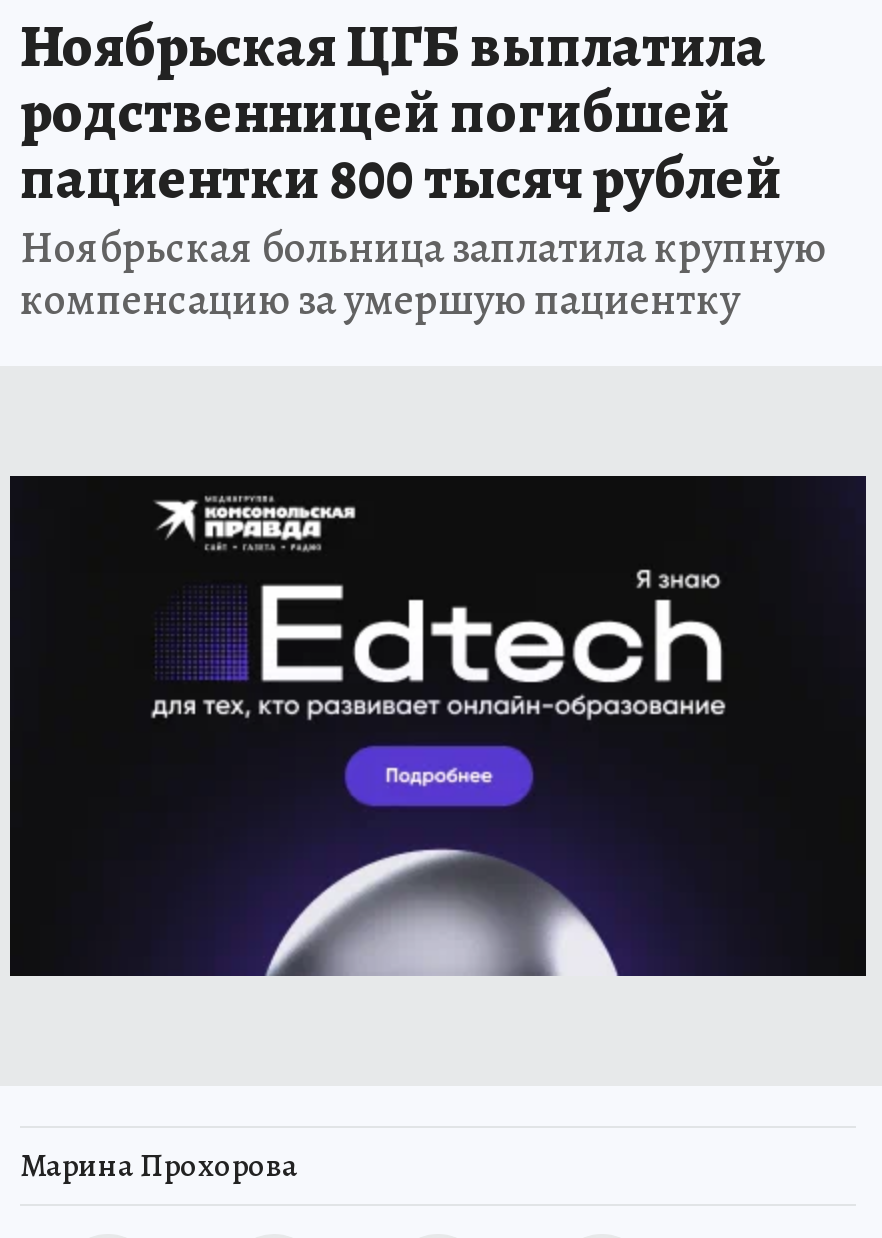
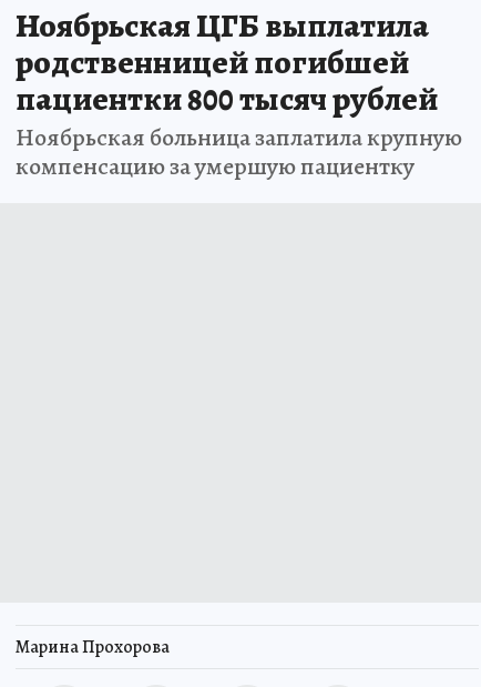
- [image]
